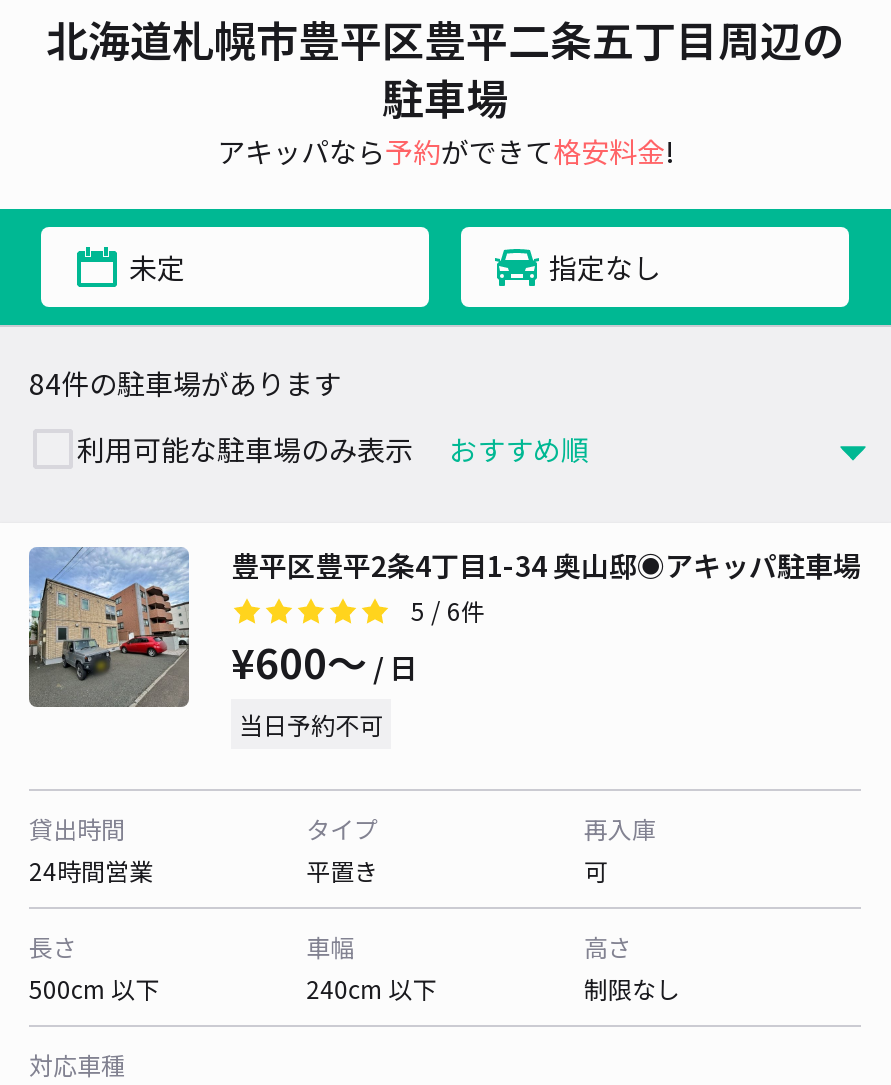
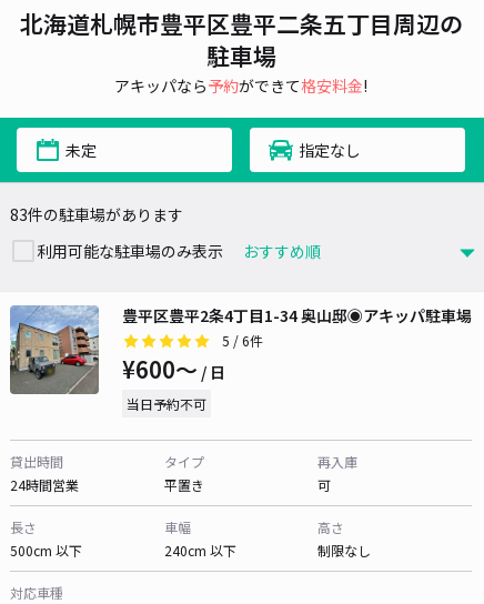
- 84件の駐車場があります
+ 83件の駐車場があります
